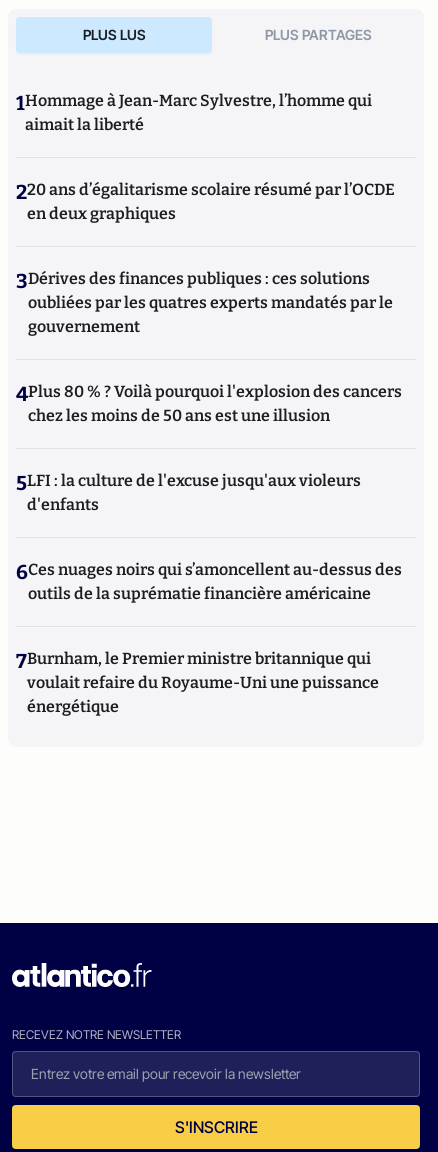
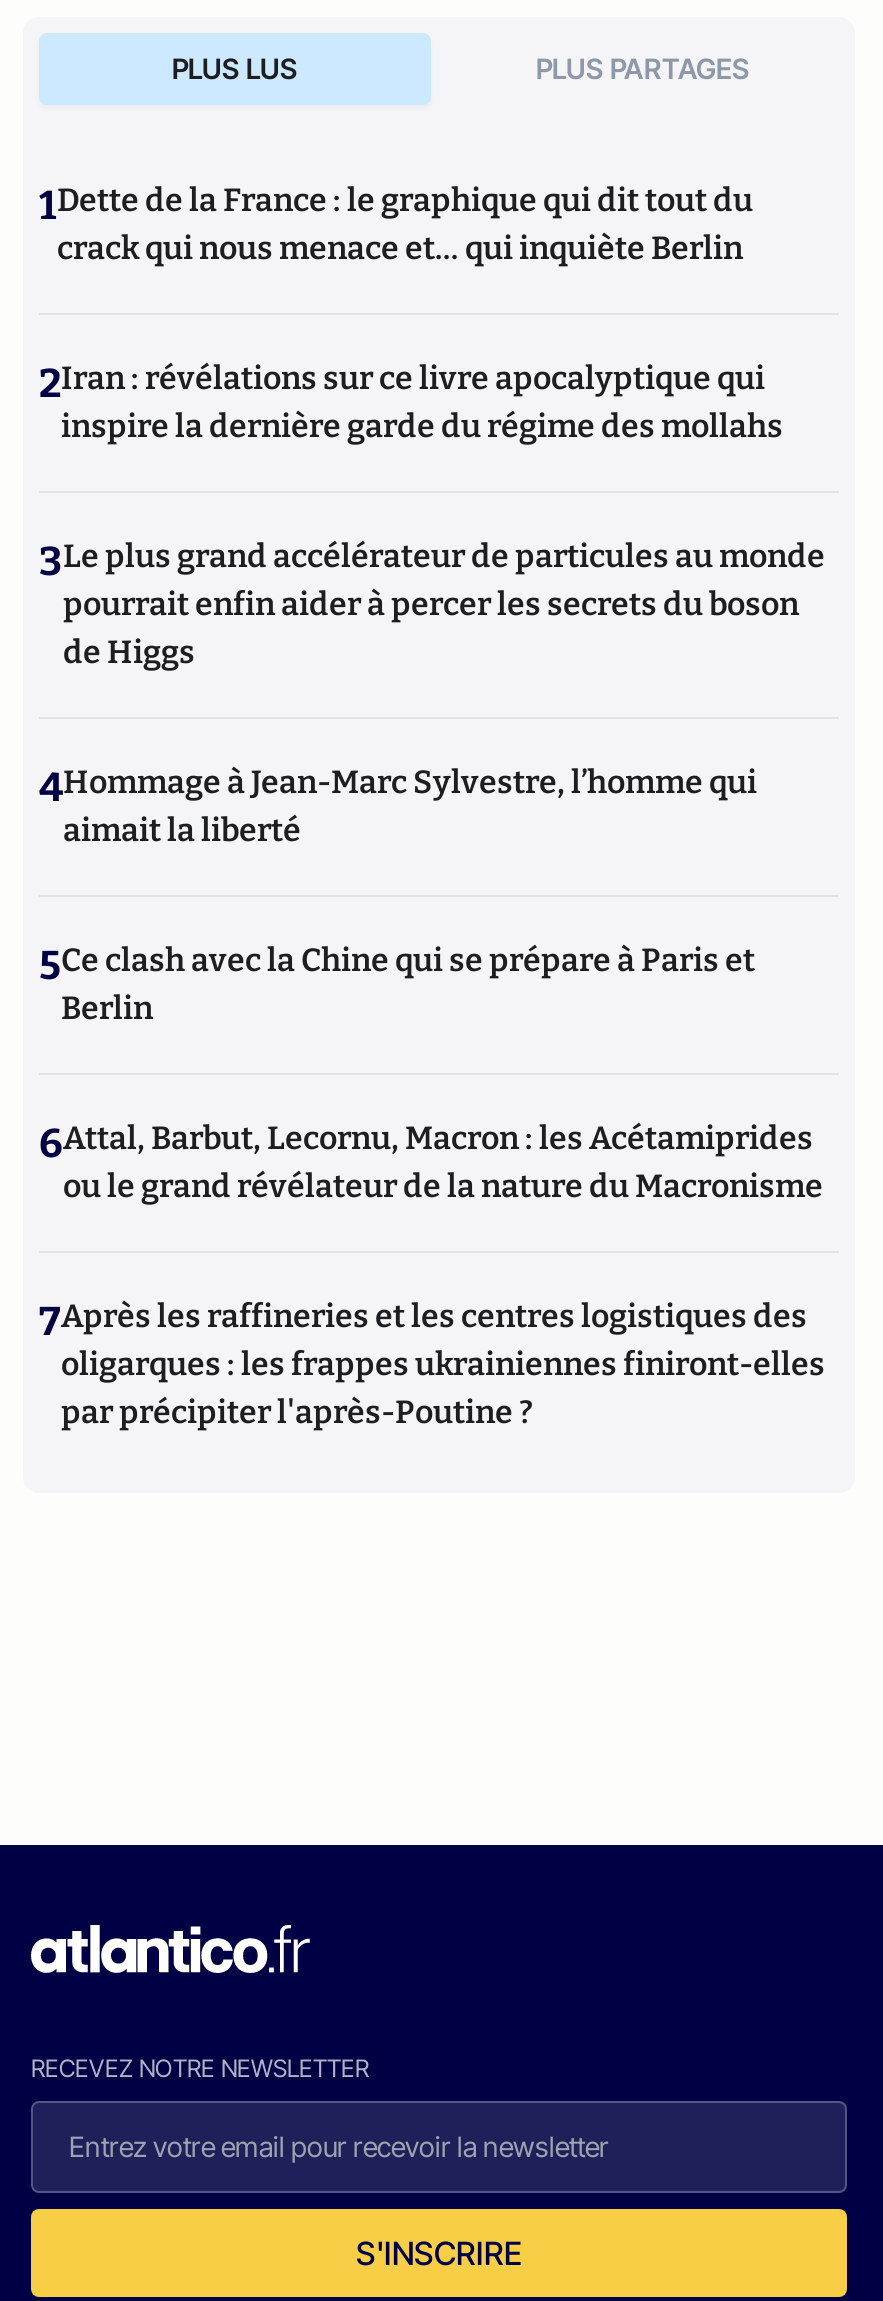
- 1Hommage à Jean-Marc Sylvestre, l’homme qui
+ 1Dette de la France : le graphique qui dit tout du
+ crack qui nous menace et… qui inquiète Berlin
+ 2Iran : révélations sur ce livre apocalyptique qui
+ inspire la dernière garde du régime des mollahs
+ 3Le plus grand accélérateur de particules au monde
+ pourrait enfin aider à percer les secrets du boson
+ de Higgs
+ 4Hommage à Jean-Marc Sylvestre, l’homme qui

moved down: aimait la liberté

- 220 ans d’égalitarisme scolaire résumé par l’OCDE
- en deux graphiques
- 3Dérives des finances publiques : ces solutions
- oubliées par les quatres experts mandatés par le
- gouvernement
- 4Plus 80 % ? Voilà pourquoi l'explosion des cancers
- chez les moins de 50 ans est une illusion
- 5LFI : la culture de l'excuse jusqu'aux violeurs
- d'enfants
- 6Ces nuages noirs qui s’amoncellent au-dessus des
- outils de la suprématie financière américaine
- 7Burnham, le Premier ministre britannique qui
- voulait refaire du Royaume-Uni une puissance
- énergétique
+ 5Ce clash avec la Chine qui se prépare à Paris et
+ Berlin
+ 6Attal, Barbut, Lecornu, Macron : les Acétamiprides
+ ou le grand révélateur de la nature du Macronisme
+ 7Après les raffineries et les centres logistiques des
+ oligarques : les frappes ukrainiennes finiront-elles
+ par précipiter l'après-Poutine ?
